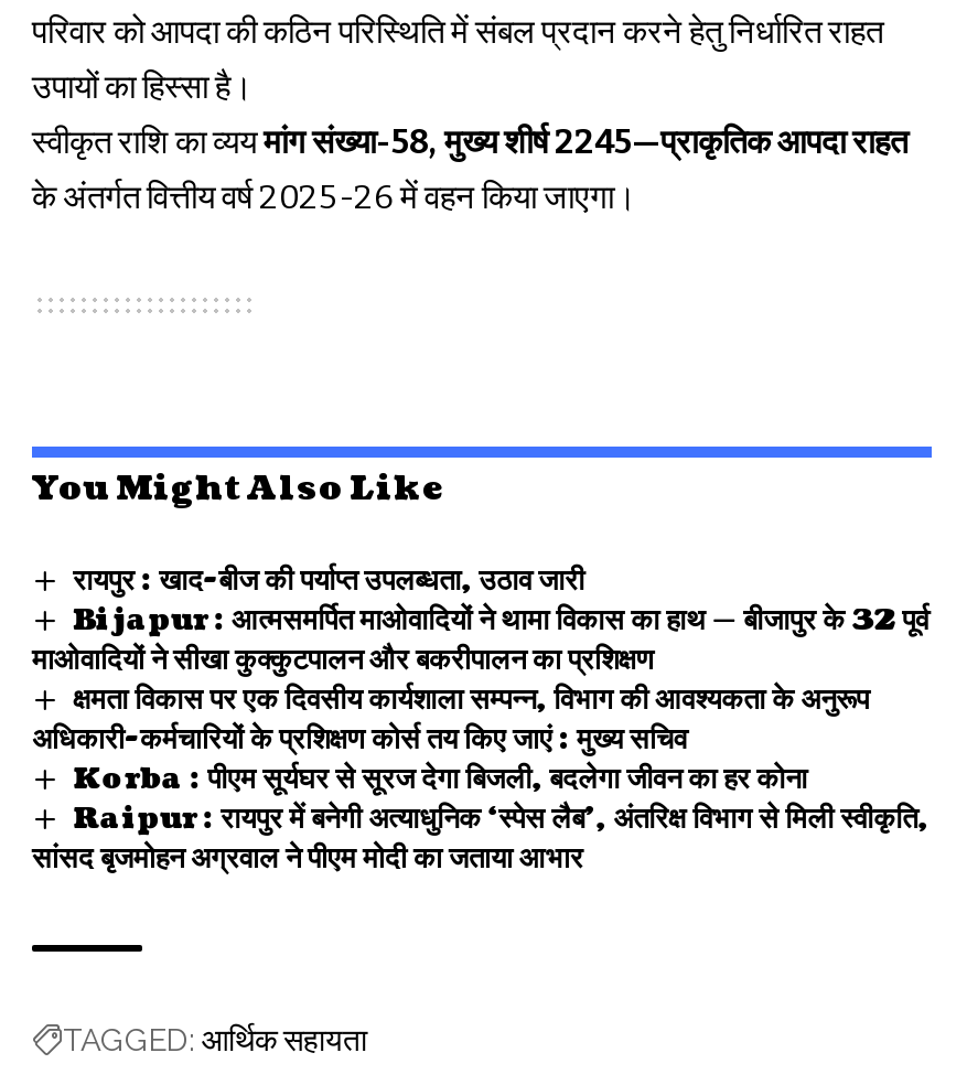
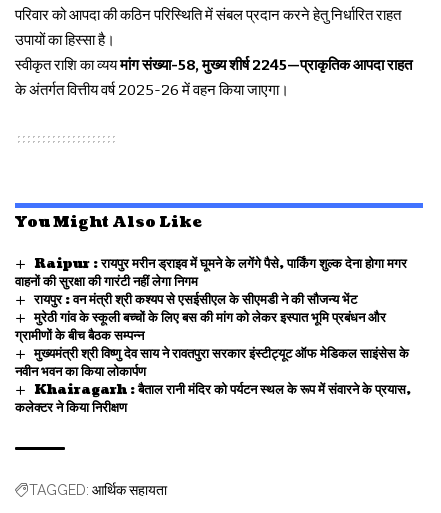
- रायपुर : खाद-बीज की पर्याप्त उपलब्धता, उठाव जारी
- Bijapur : आत्मसमर्पित माओवादियों ने थामा विकास का हाथ — बीजापुर के 32 पूर्व
- माओवादियों ने सीखा कुक्कुटपालन और बकरीपालन का प्रशिक्षण
- क्षमता विकास पर एक दिवसीय कार्यशाला सम्पन्न, विभाग की आवश्यकता के अनुरूप
- अधिकारी-कर्मचारियों के प्रशिक्षण कोर्स तय किए जाएं : मुख्य सचिव
- Korba : पीएम सूर्यघर से सूरज देगा बिजली, बदलेगा जीवन का हर कोना
- Raipur : रायपुर में बनेगी अत्याधुनिक ‘स्पेस लैब’, अंतरिक्ष विभाग से मिली स्वीकृति,
- सांसद बृजमोहन अग्रवाल ने पीएम मोदी का जताया आभार
+ Raipur : रायपुर मरीन ड्राइव में घूमने के लगेंगे पैसे, पार्किंग शुल्क देना होगा मगर
+ वाहनों की सुरक्षा की गारंटी नहीं लेगा निगम
+ रायपुर : वन मंत्री श्री कश्यप से एसईसीएल के सीएमडी ने की सौजन्य भेंट
+ मुरेठी गांव के स्कूली बच्चों के लिए बस की मांग को लेकर इस्पात भूमि प्रबंधन और
+ ग्रामीणों के बीच बैठक सम्पन्न
+ मुख्यमंत्री श्री विष्णु देव साय ने रावतपुरा सरकार इंस्टीट्यूट ऑफ मेडिकल साइंसेस के
+ नवीन भवन का किया लोकार्पण
+ Khairagarh : बैताल रानी मंदिर को पर्यटन स्थल के रूप में संवारने के प्रयास,
+ कलेक्टर ने किया निरीक्षण
